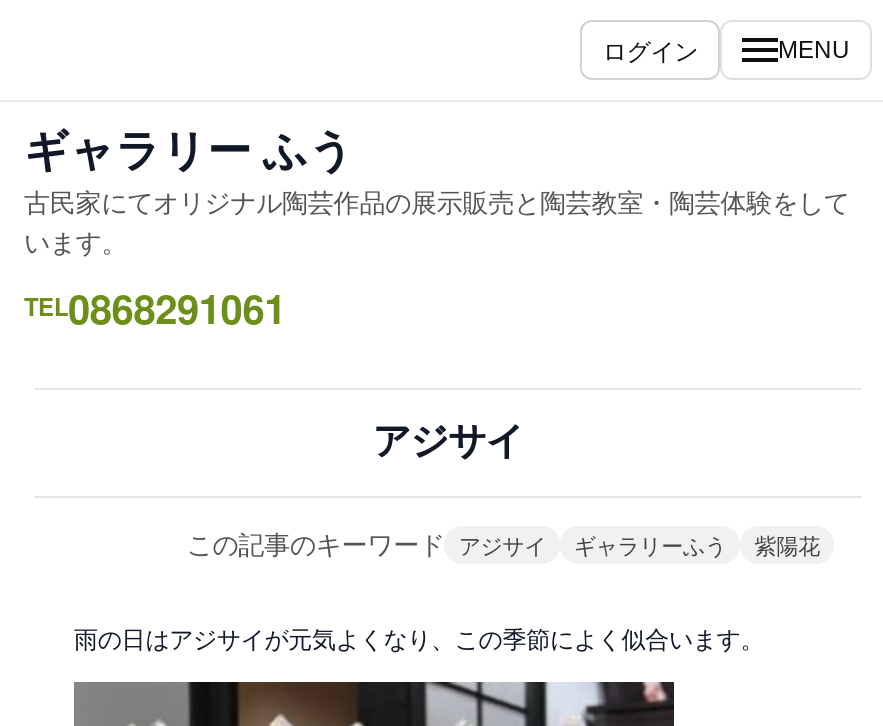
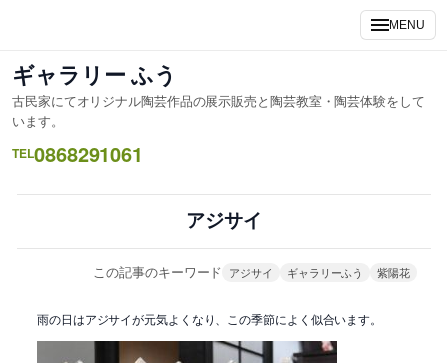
- ログイン
